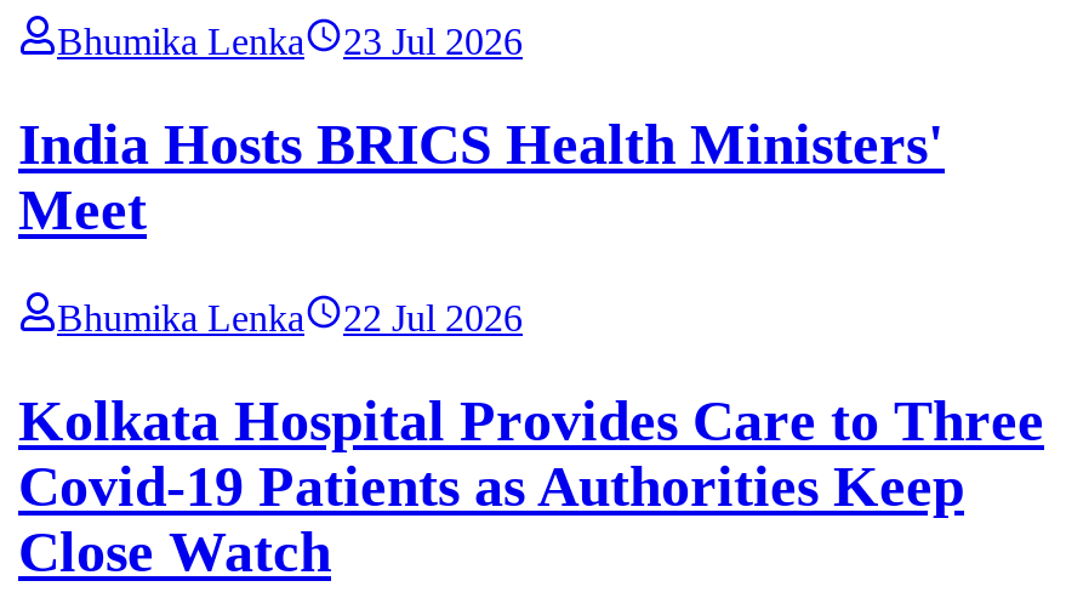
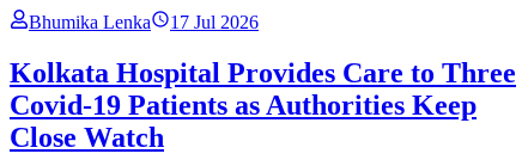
- 23 Jul 2026
- India Hosts BRICS Health Ministers'
- Meet
- Bhumika Lenka
- 22 Jul 2026
+ 17 Jul 2026
